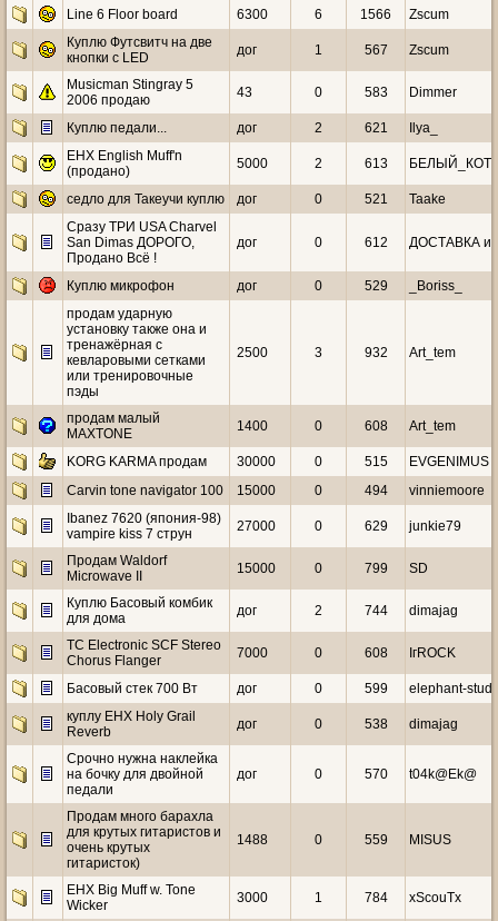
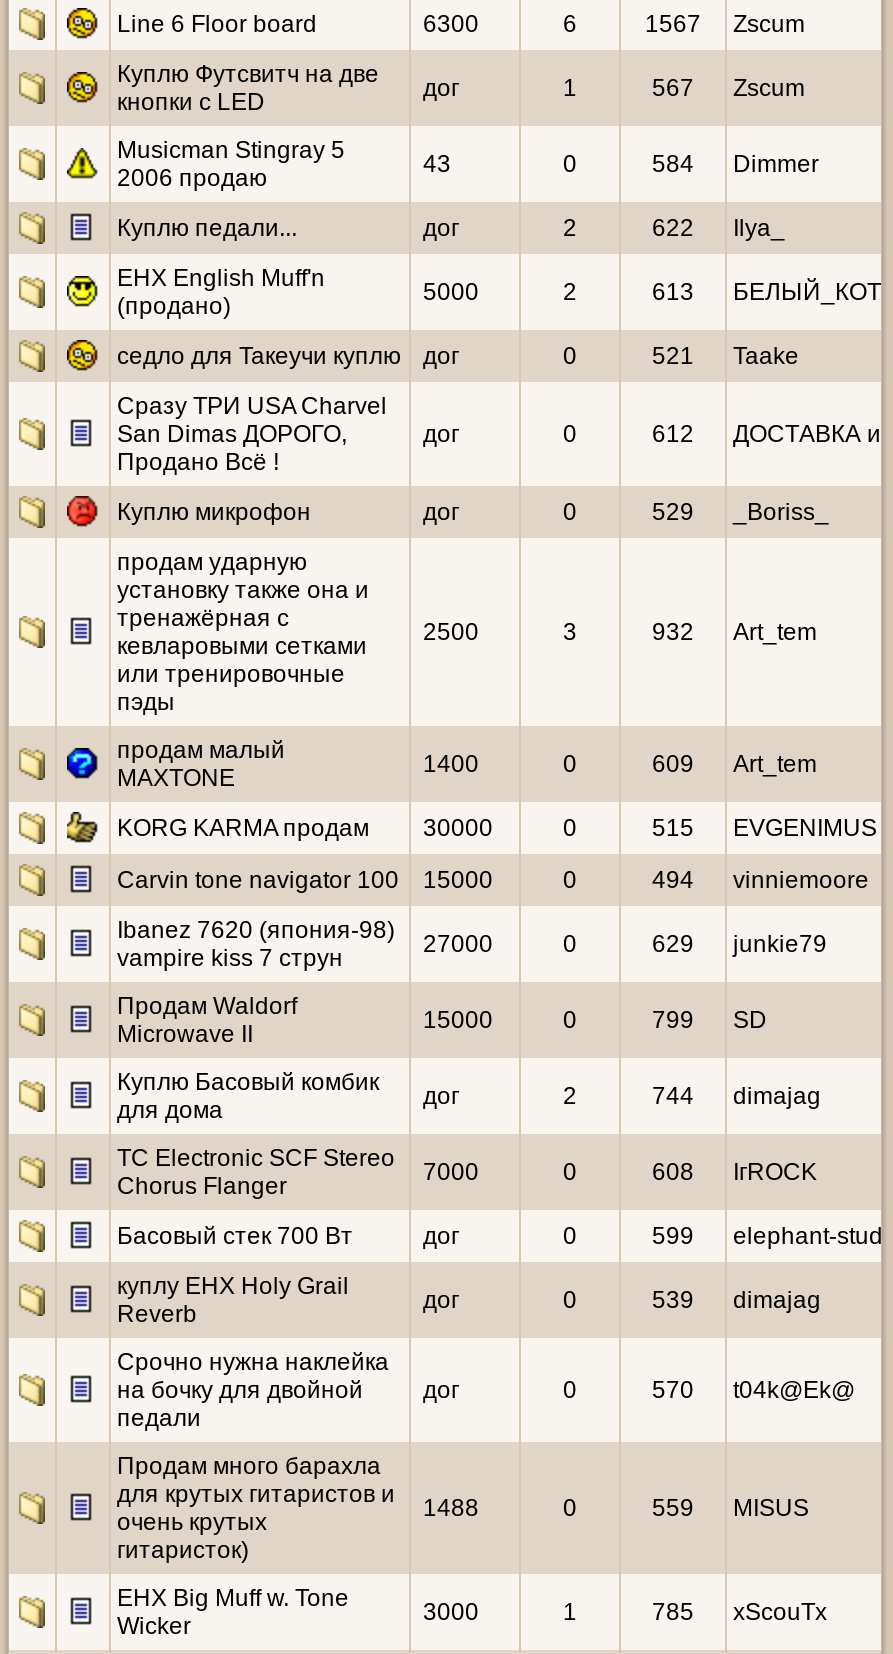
- 1566 Zscum
+ 1567 Zscum

- 583 Dimmer
+ 584 Dimmer

- 621 Ilya_
+ 622 Ilya_

- 608 Art_tem
+ 609 Art_tem

- 538 dimajag
+ 539 dimajag

- 784 xScouTx
+ 785 xScouTx
